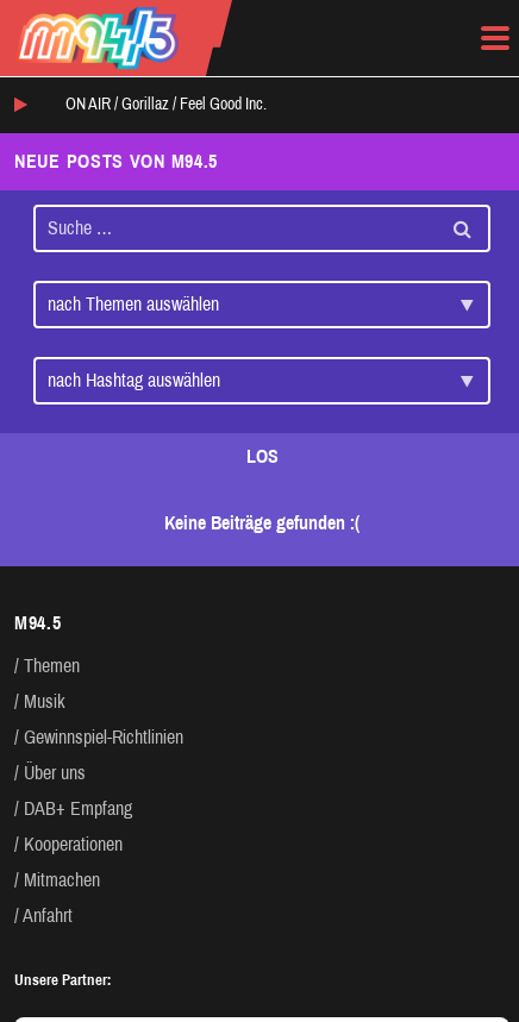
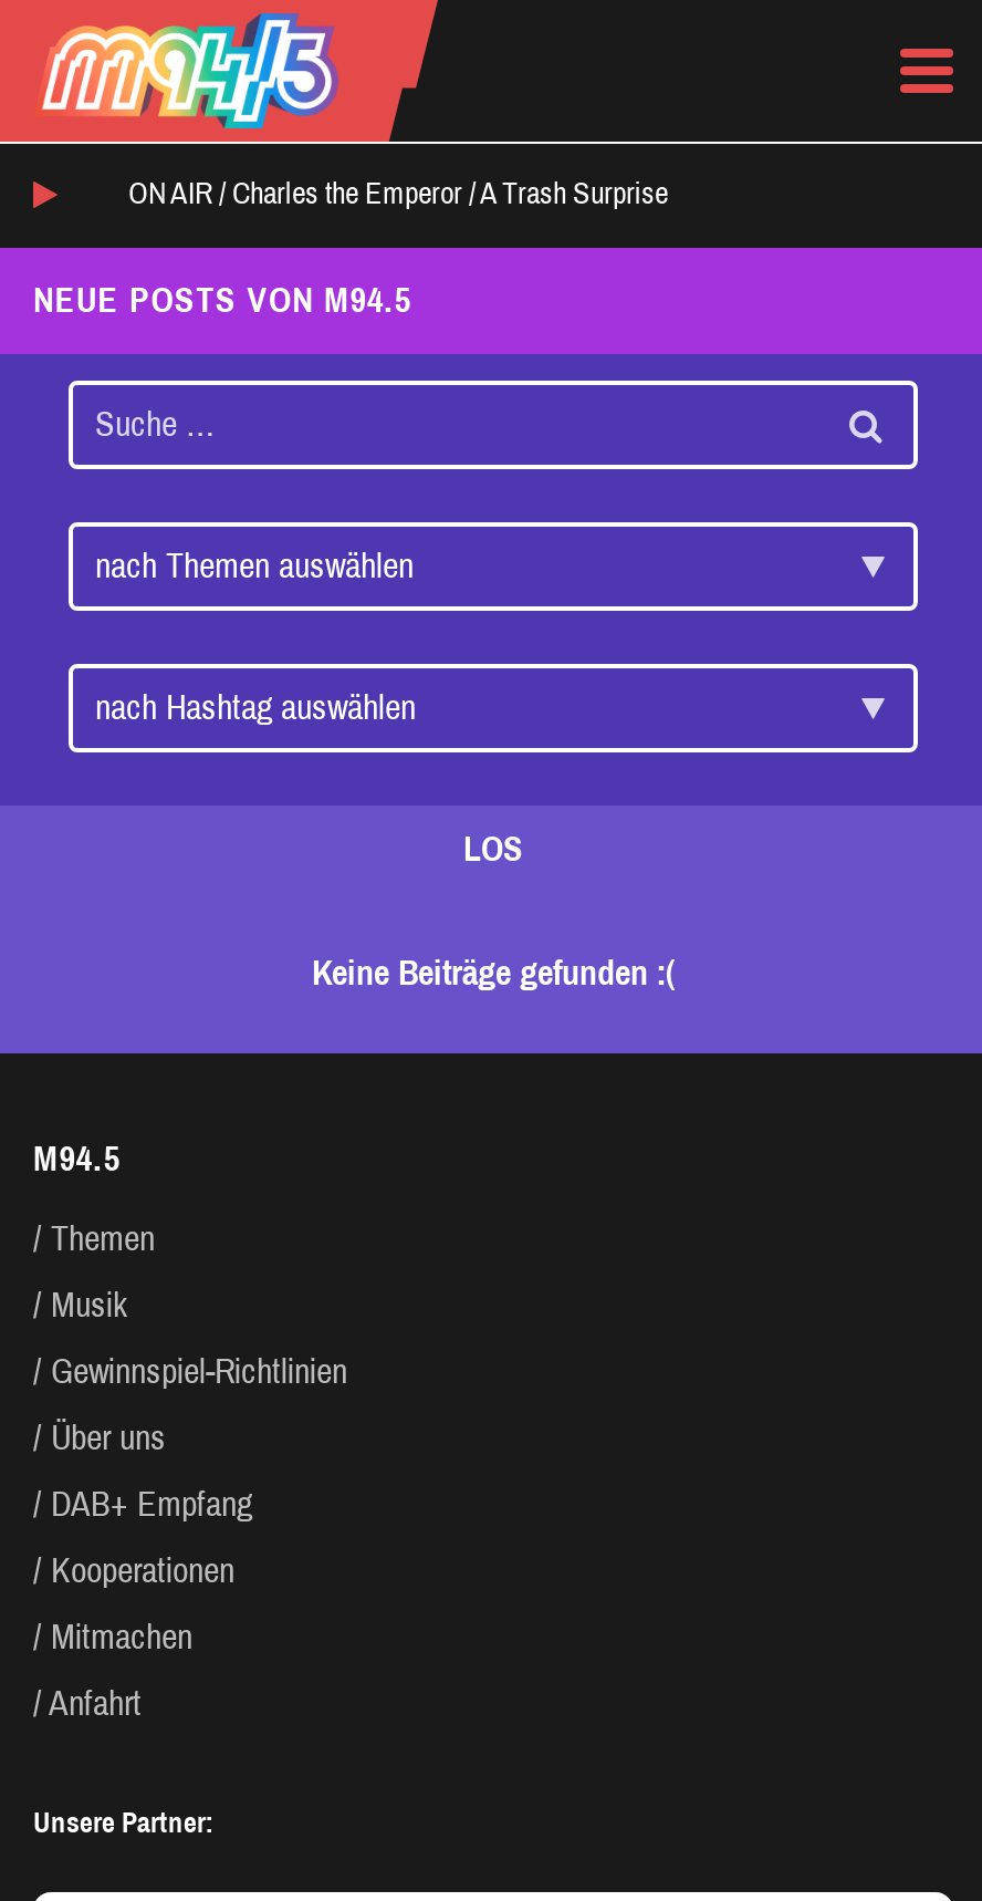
- ON AIR / Gorillaz /Feel Good Inc.
+ ON AIR / Charles the Emperor /A Trash Surprise
